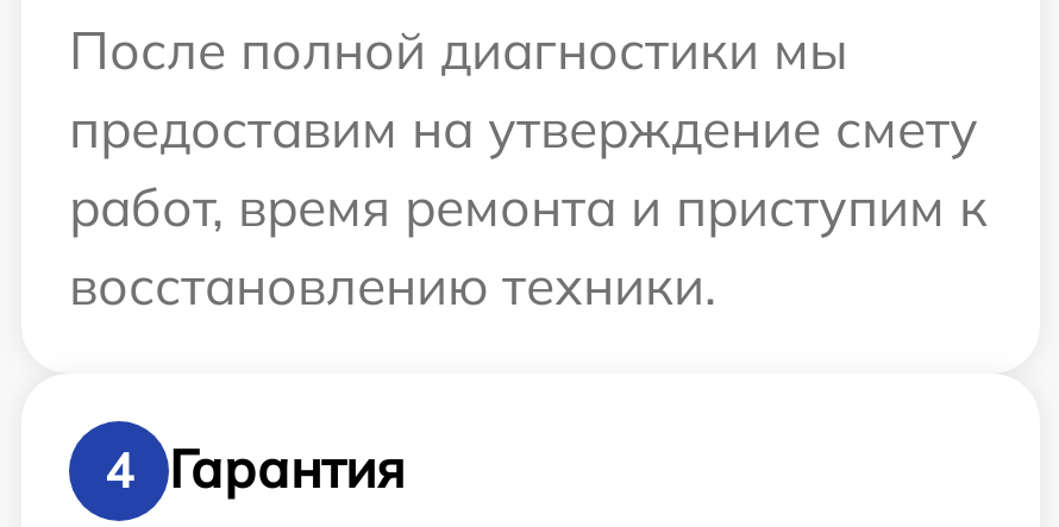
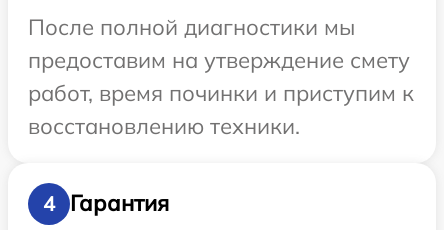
- работ, время ремонта и приступим к
+ работ, время починки и приступим к
